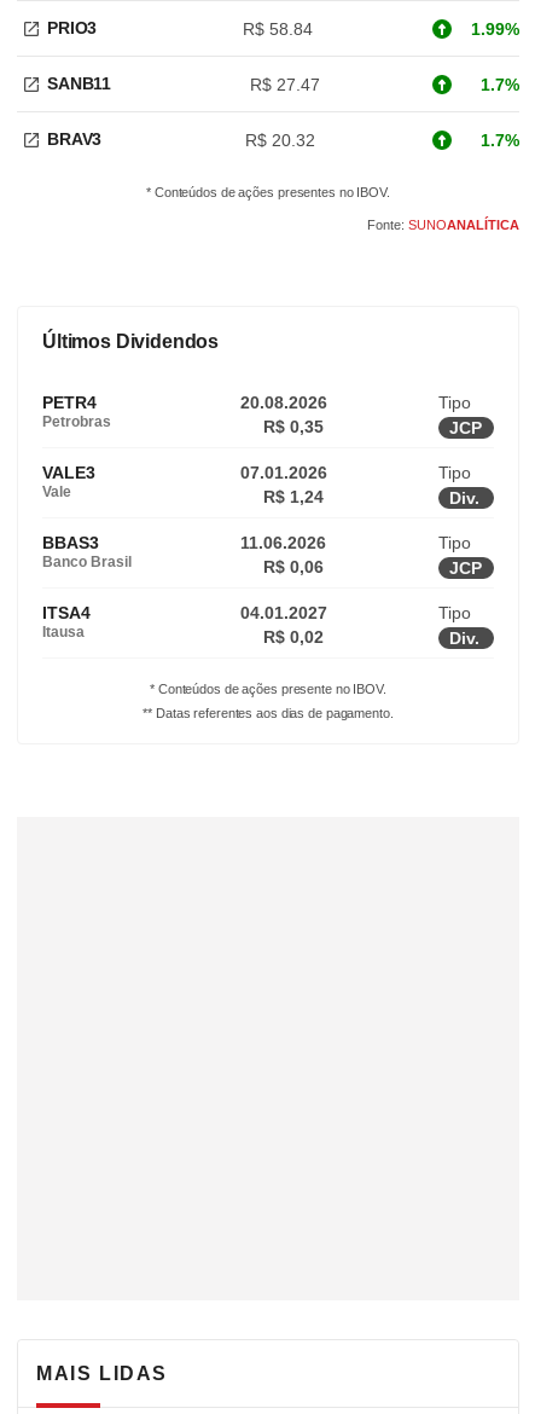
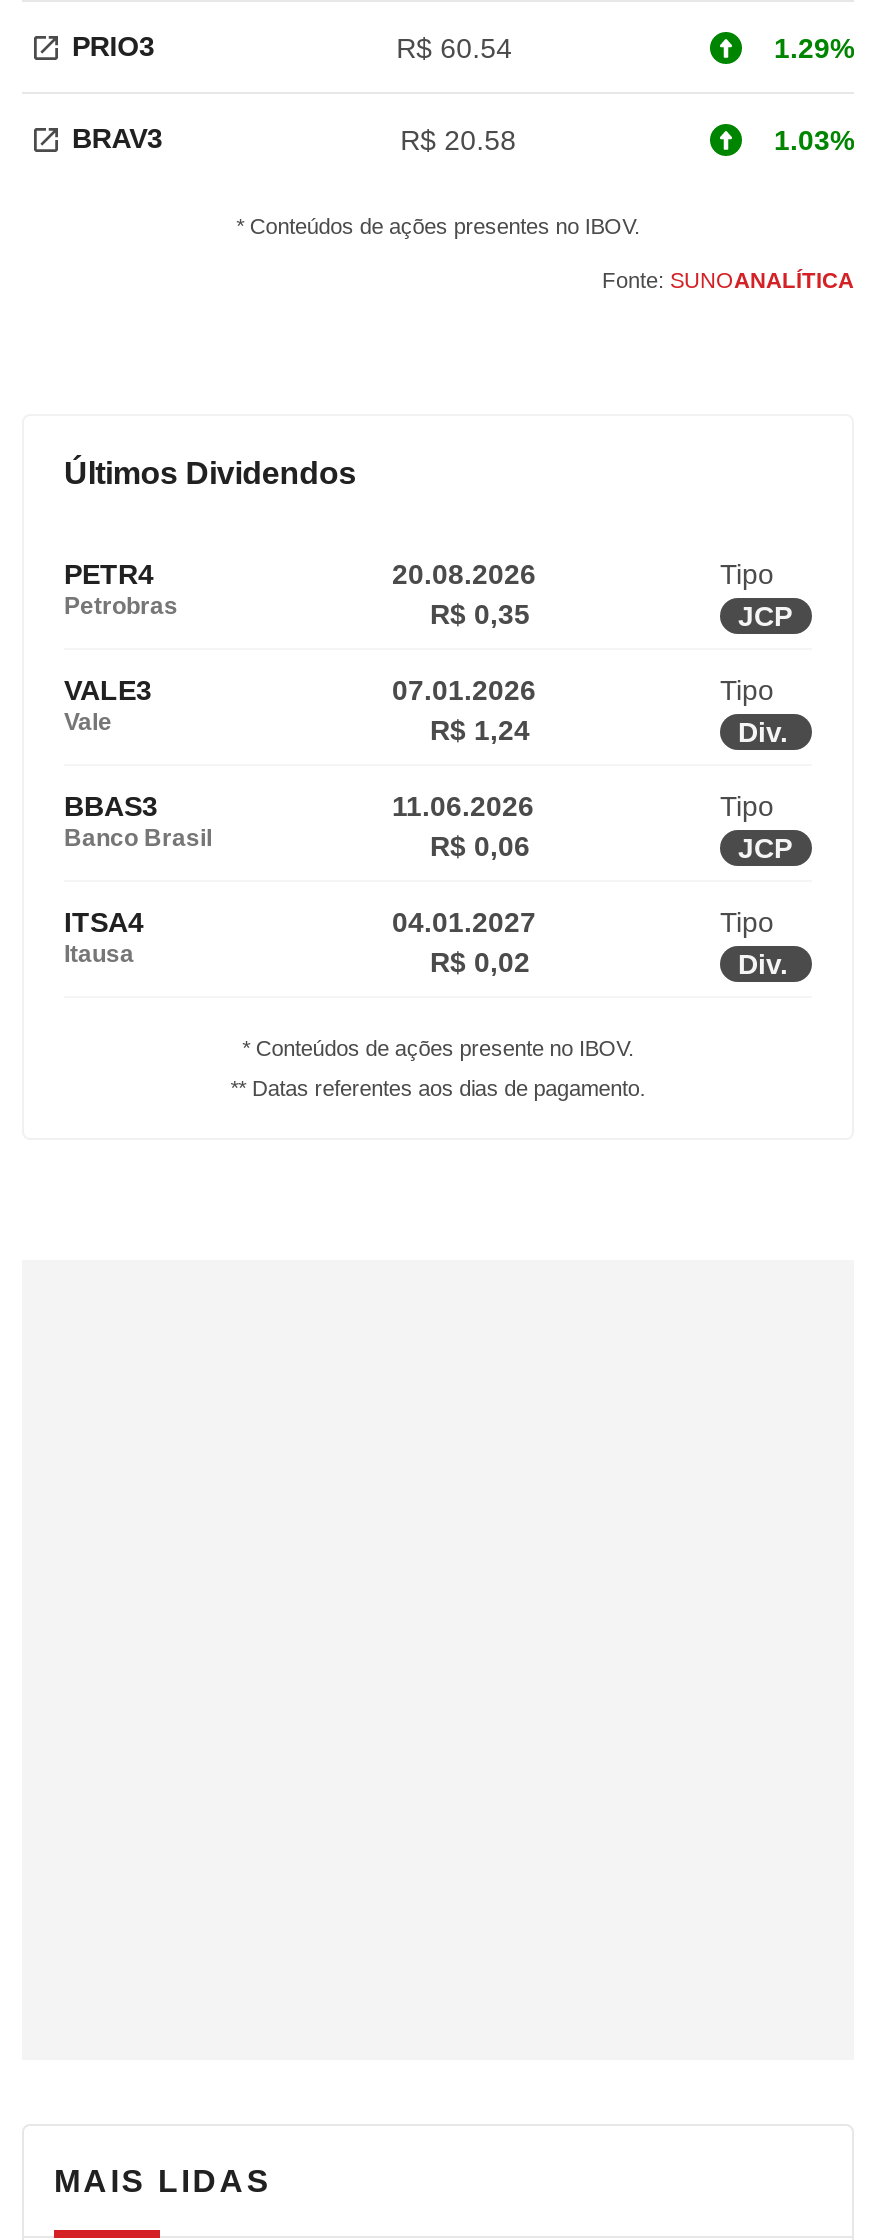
- R$ 58.84
- 1.99%
- SANB11
- R$ 27.47
- 1.7%
+ R$ 60.54
+ 1.29%

- R$ 20.32
+ R$ 20.58

- 1.7%
+ 1.03%
